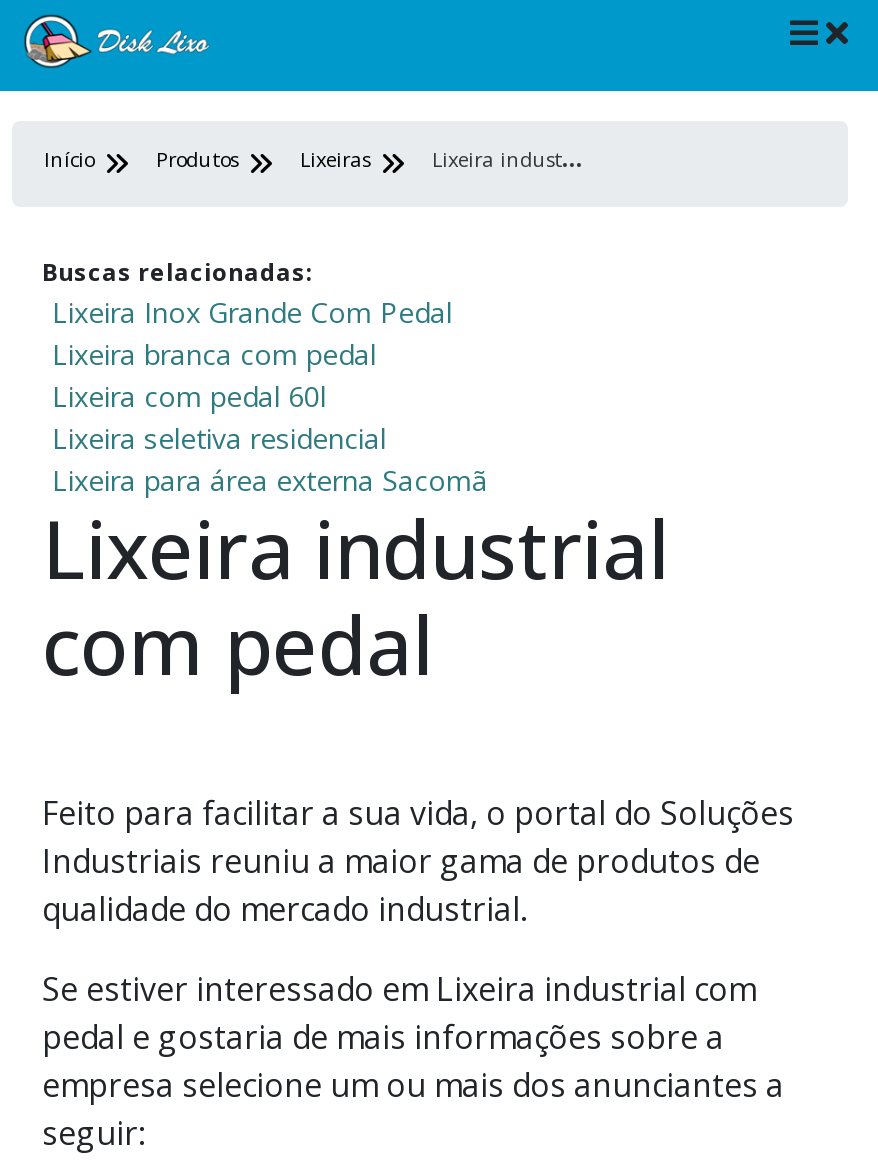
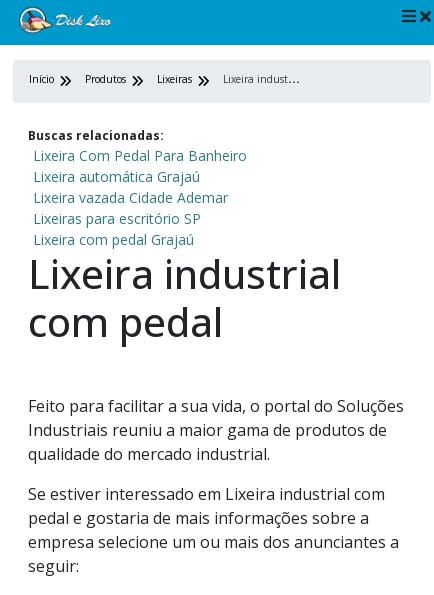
- Lixeira Inox Grande Com Pedal
- Lixeira branca com pedal
- Lixeira com pedal 60l
- Lixeira seletiva residencial
- Lixeira para área externa Sacomã
+ Lixeira Com Pedal Para Banheiro
+ Lixeira automática Grajaú
+ Lixeira vazada Cidade Ademar
+ Lixeiras para escritório SP
+ Lixeira com pedal Grajaú
